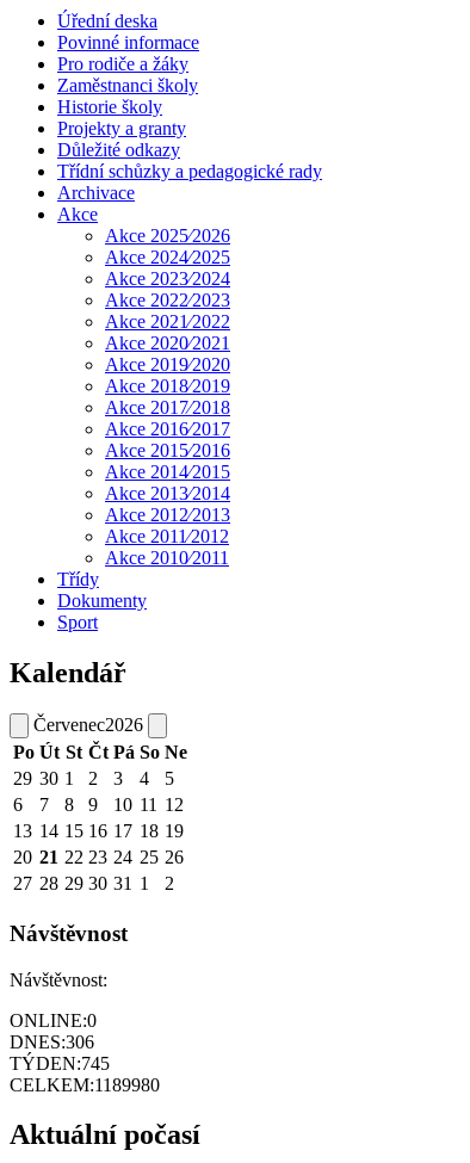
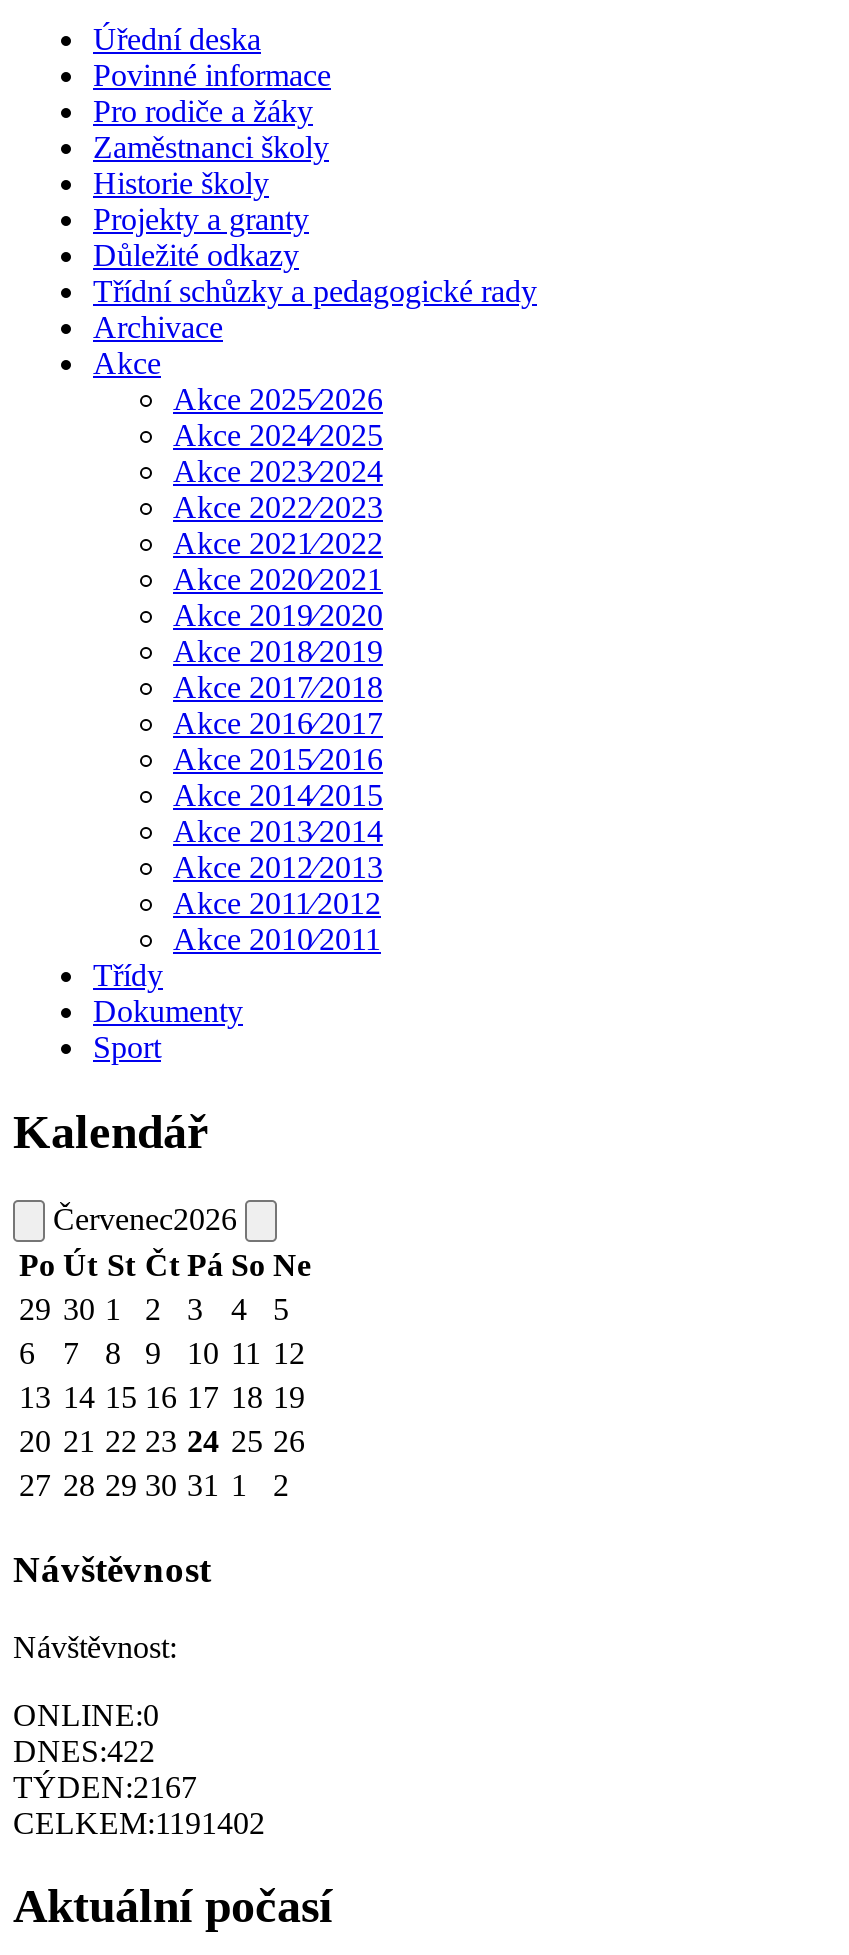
- DNES:306
+ DNES:422

- TÝDEN:745
+ TÝDEN:2167

- CELKEM:1189980
+ CELKEM:1191402
